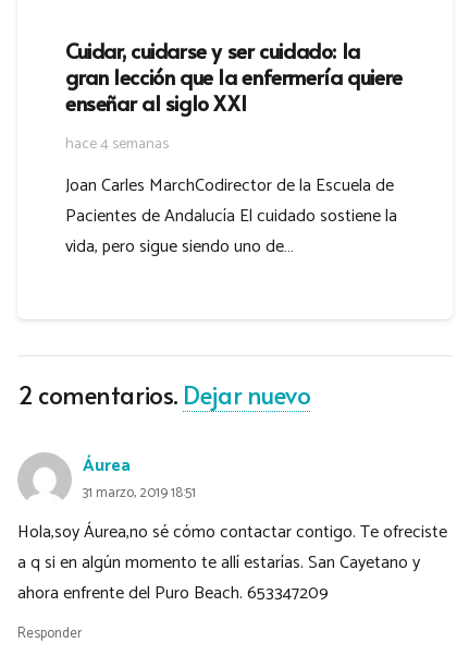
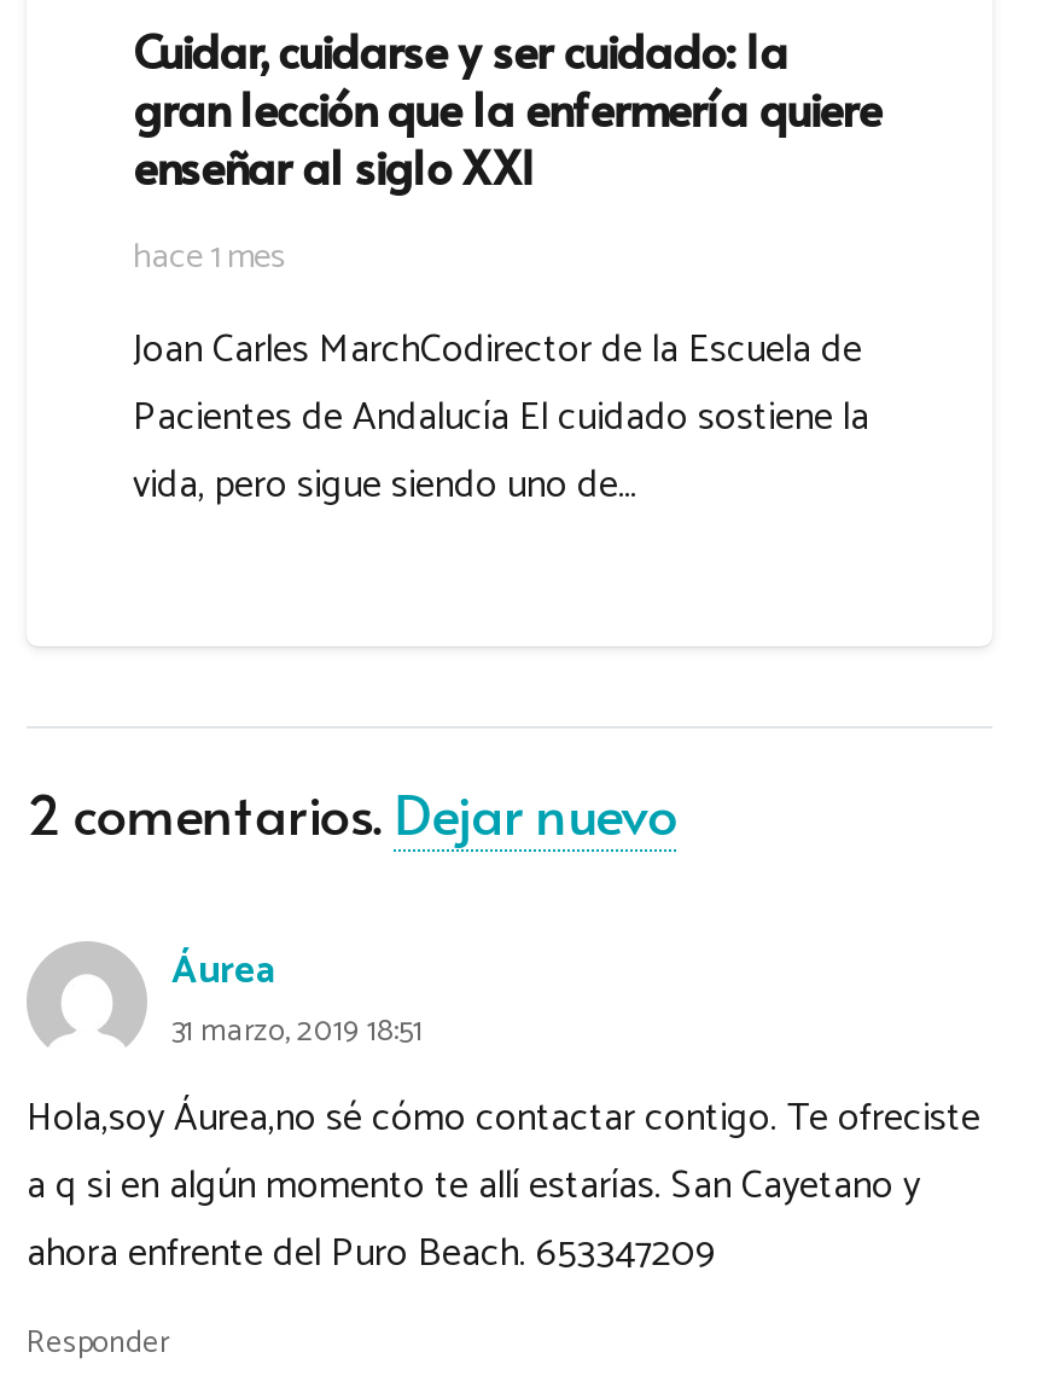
- hace 4 semanas
+ hace 1 mes
